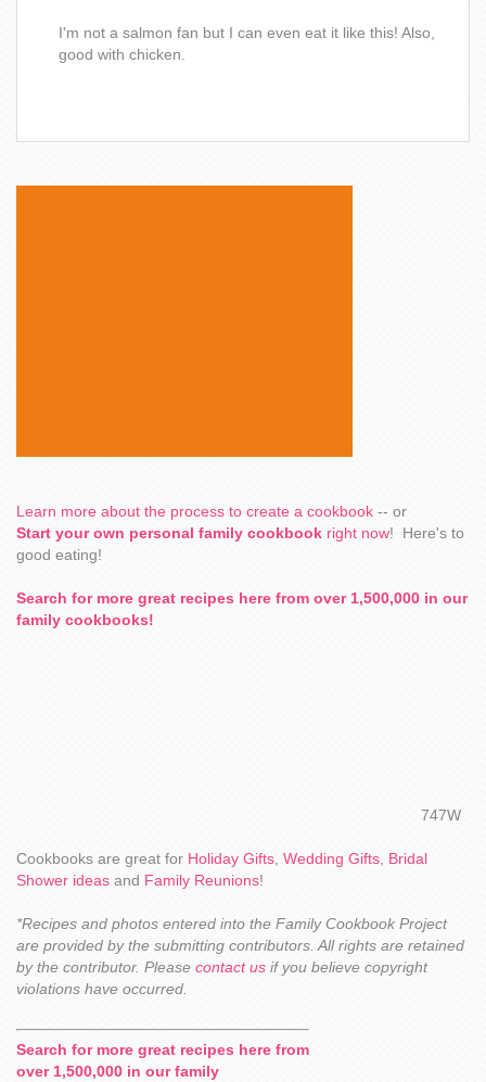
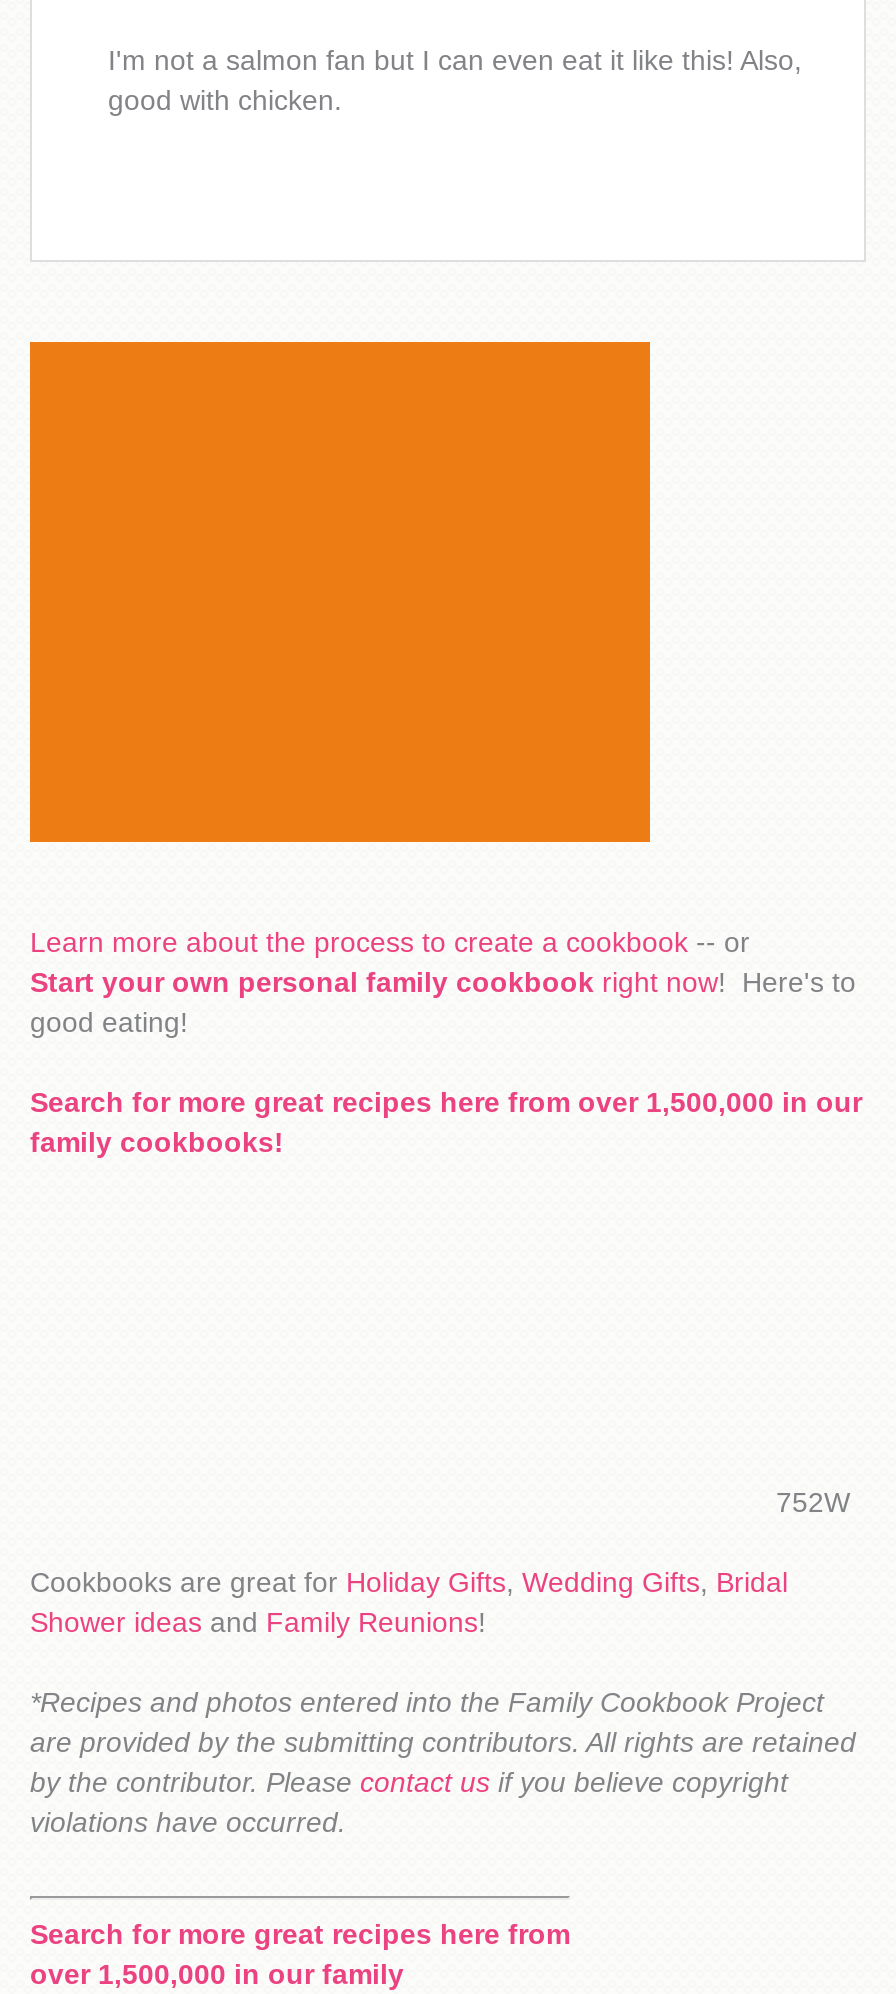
- 747W
+ 752W
